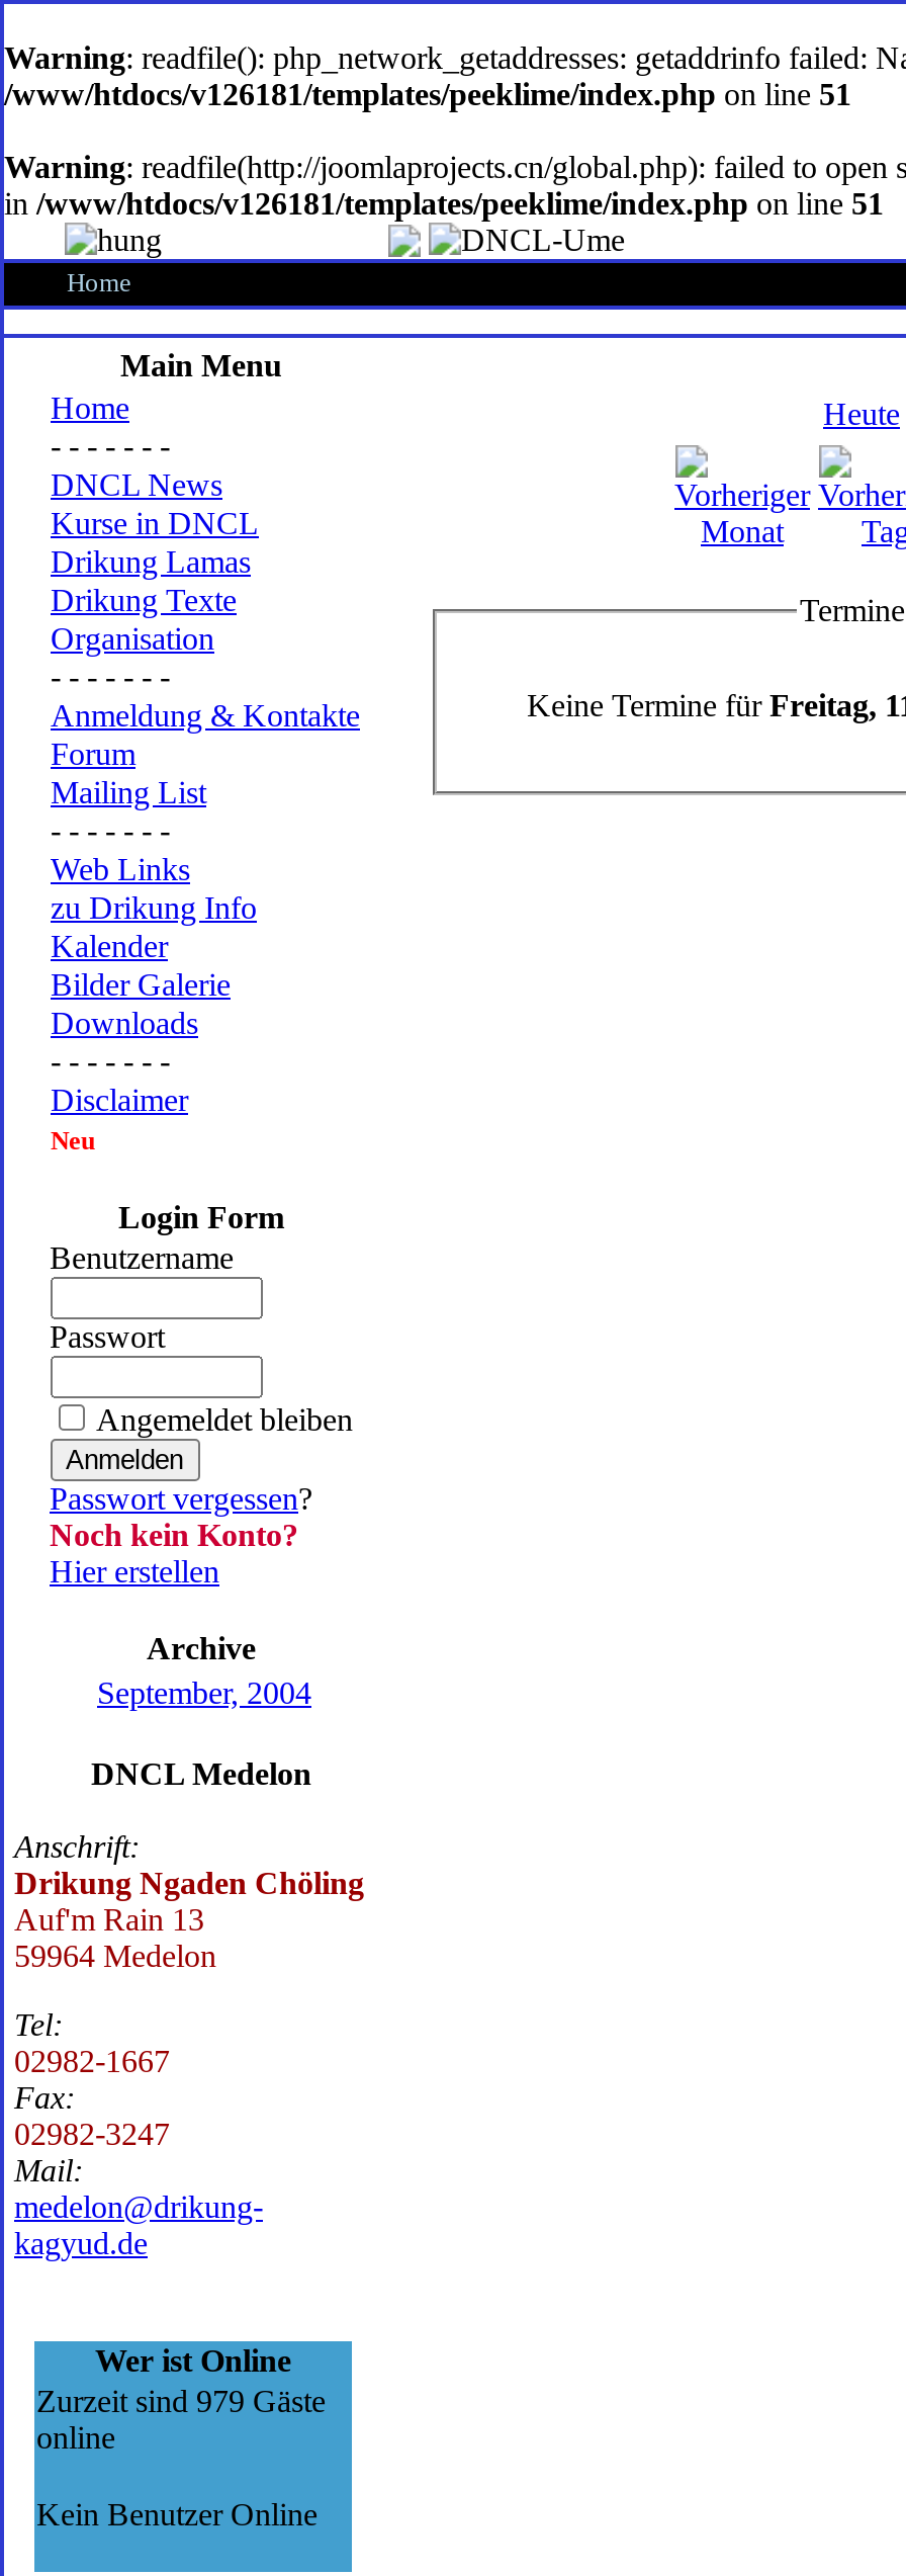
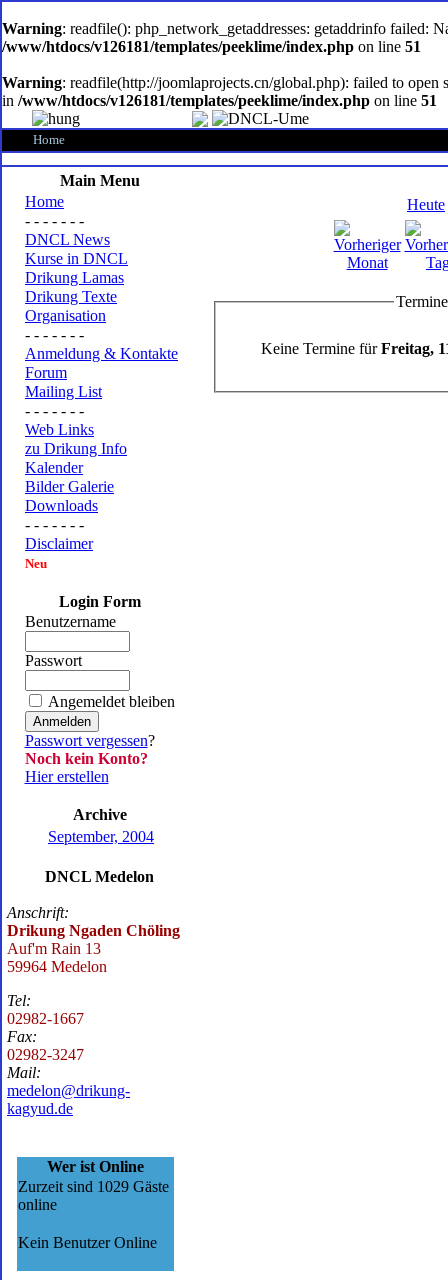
- Zurzeit sind 979 Gäste
+ Zurzeit sind 1029 Gäste
